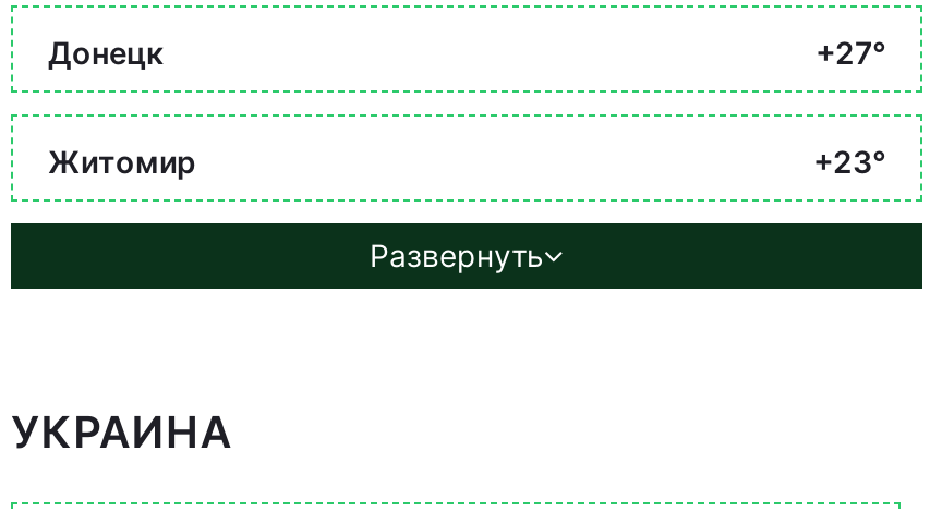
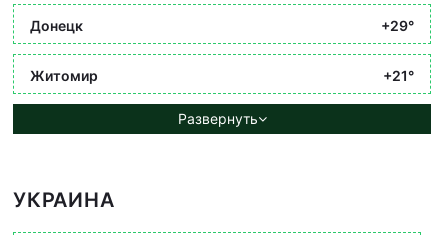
- +27°
+ +29°

- +23°
+ +21°
